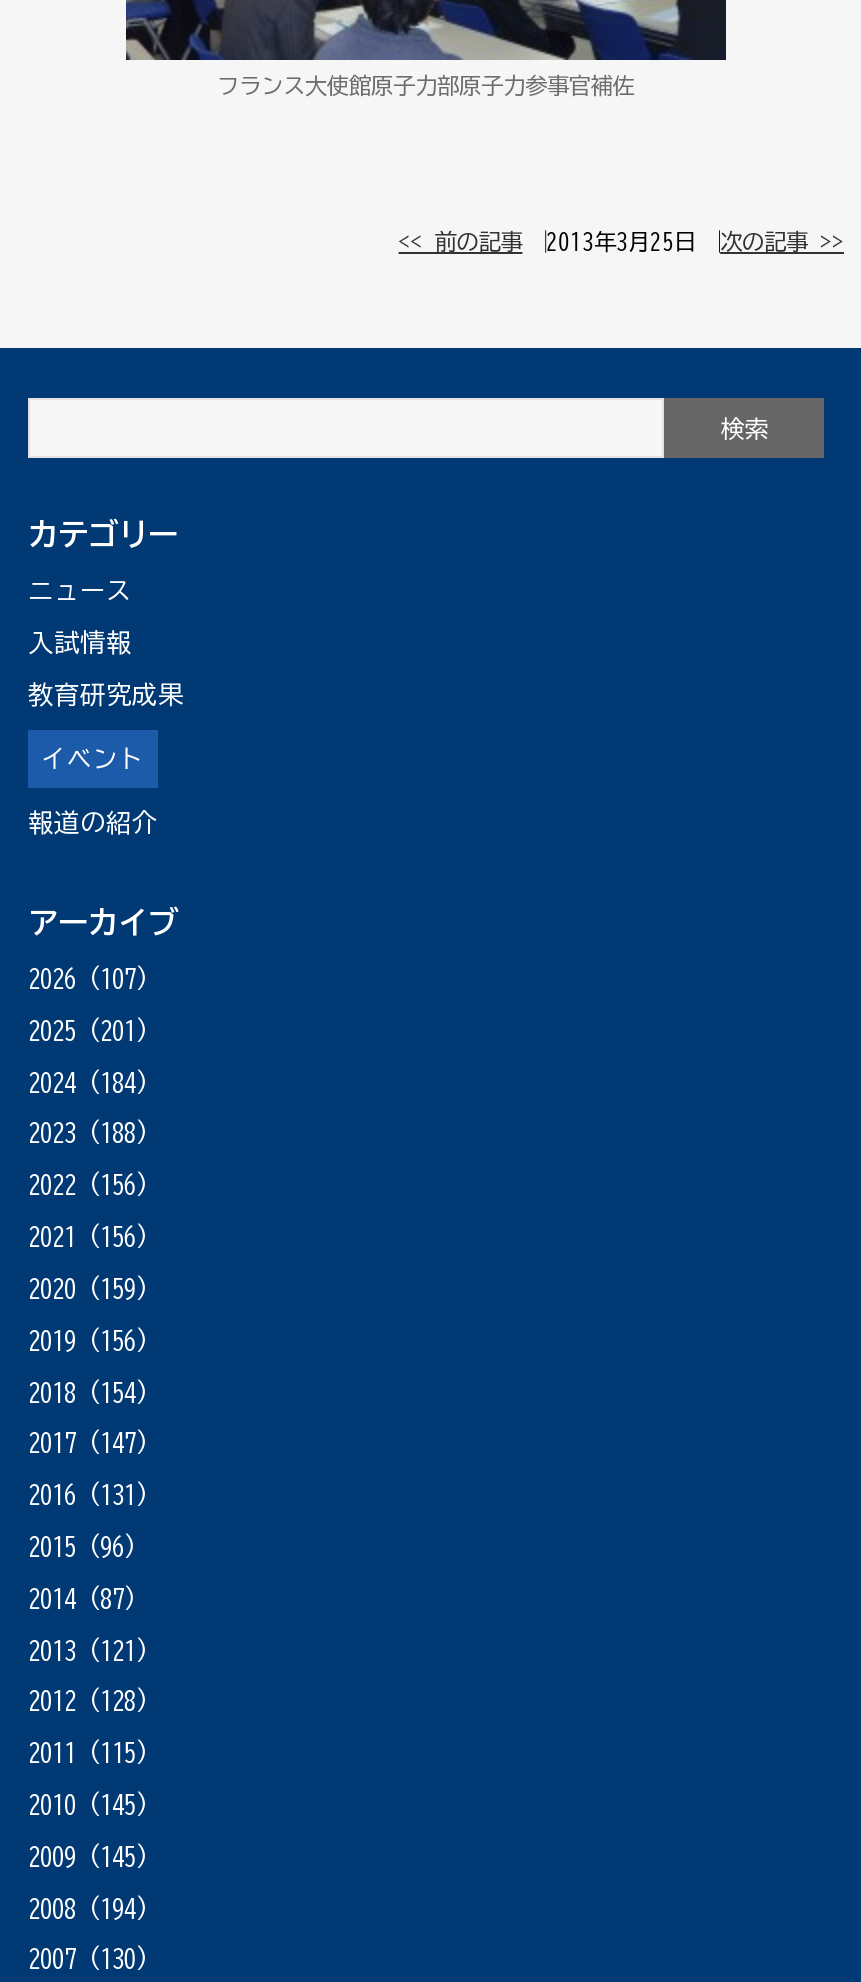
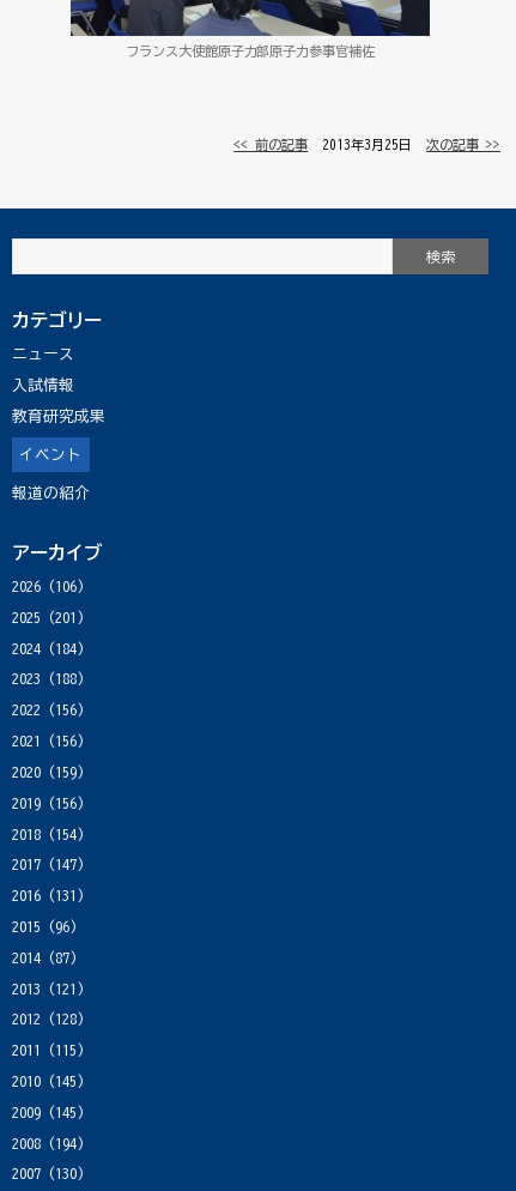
- 2026 (107)
+ 2026 (106)
